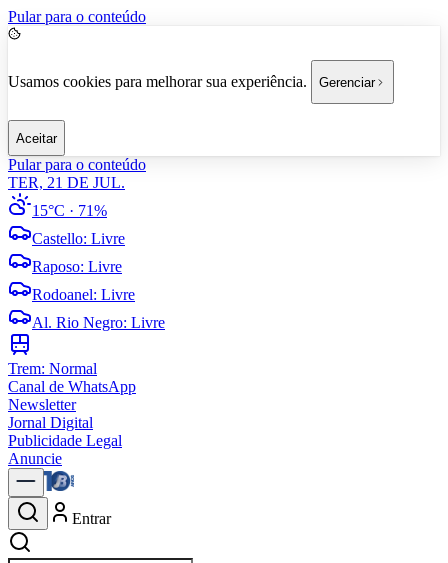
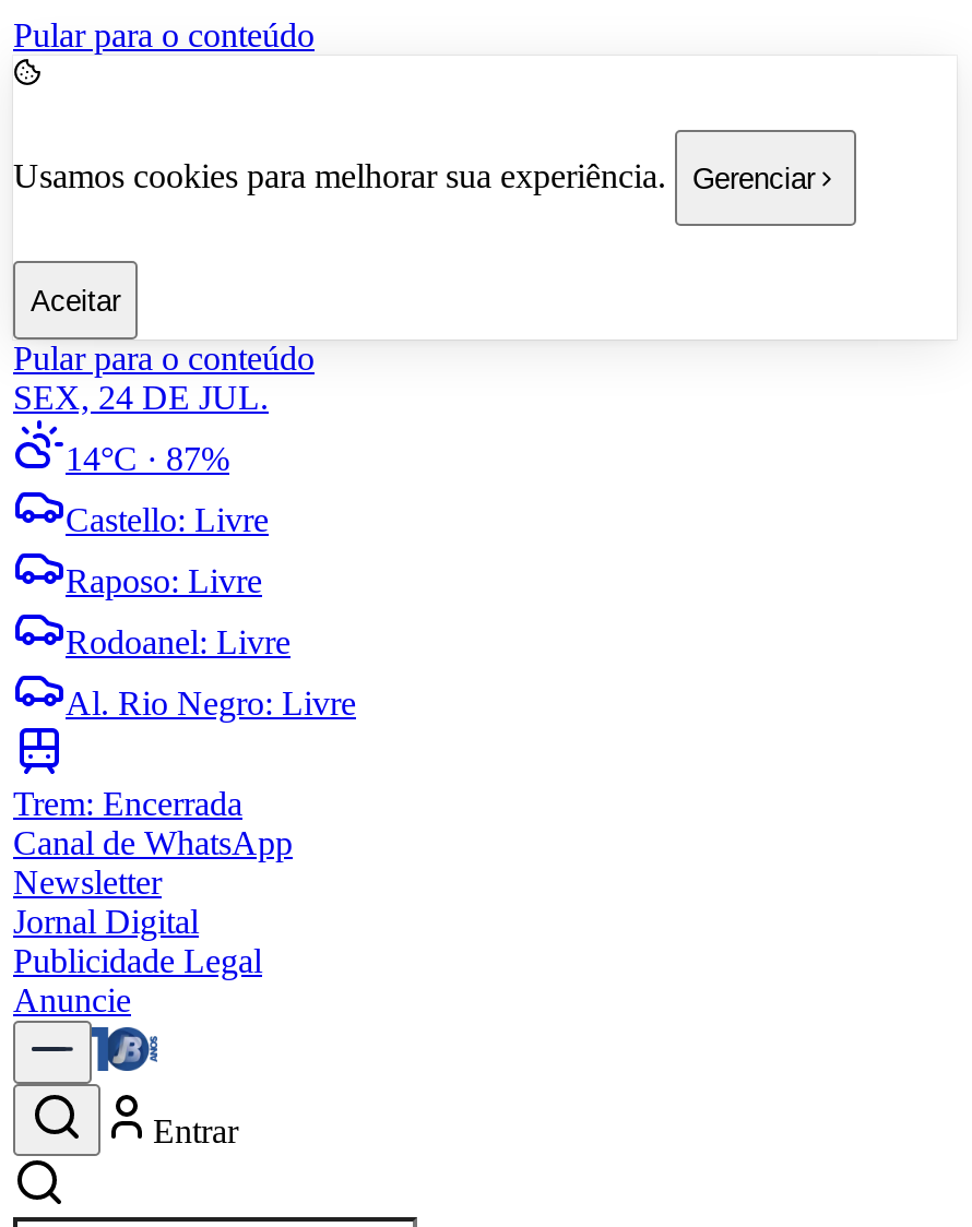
- TER, 21 DE JUL.
+ SEX, 24 DE JUL.

- 15°C · 71%
+ 14°C · 87%

- Trem: Normal
+ Trem: Encerrada
